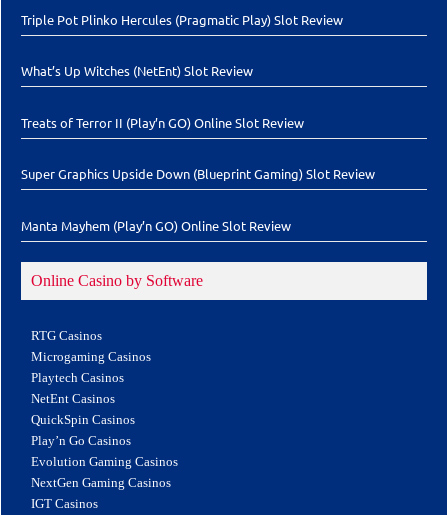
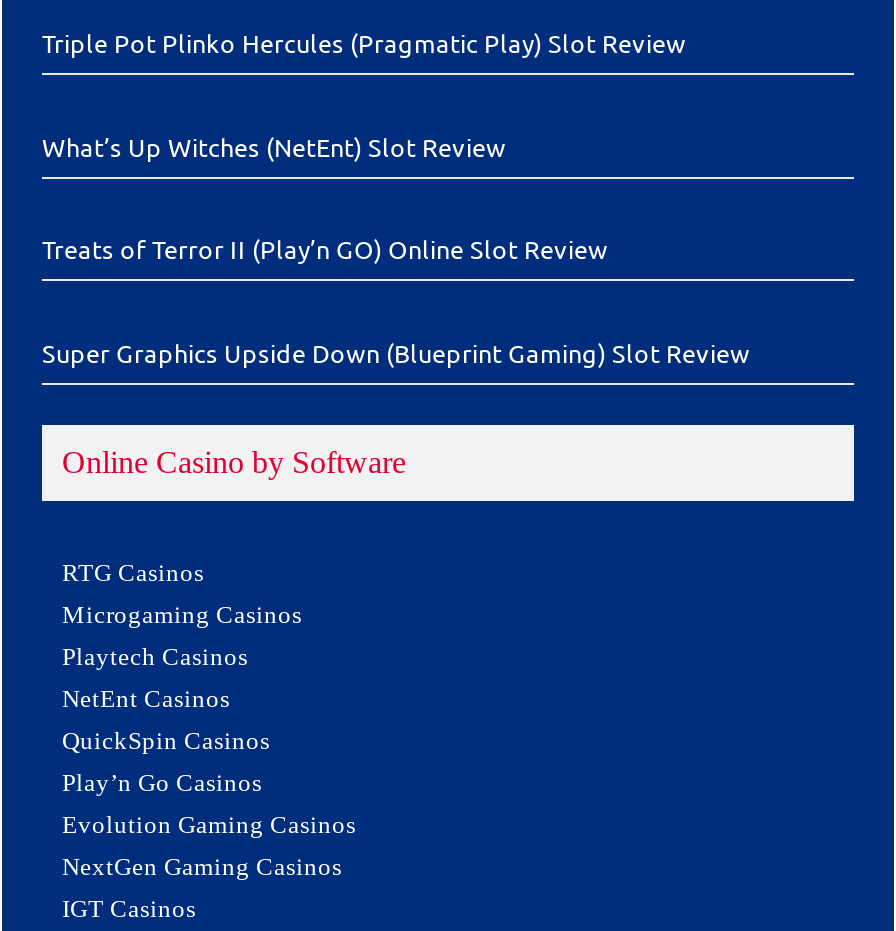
- Manta Mayhem (Play’n GO) Online Slot Review
